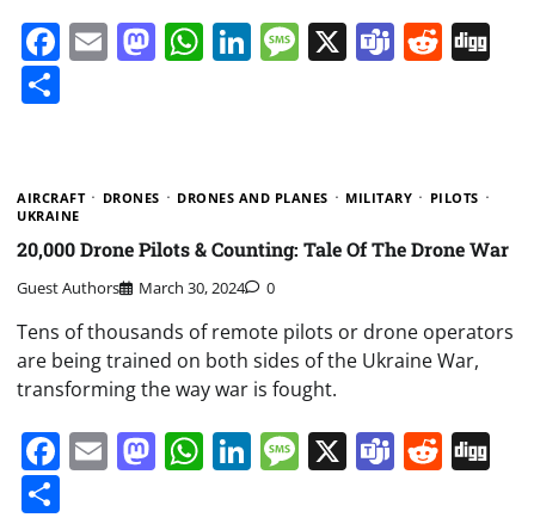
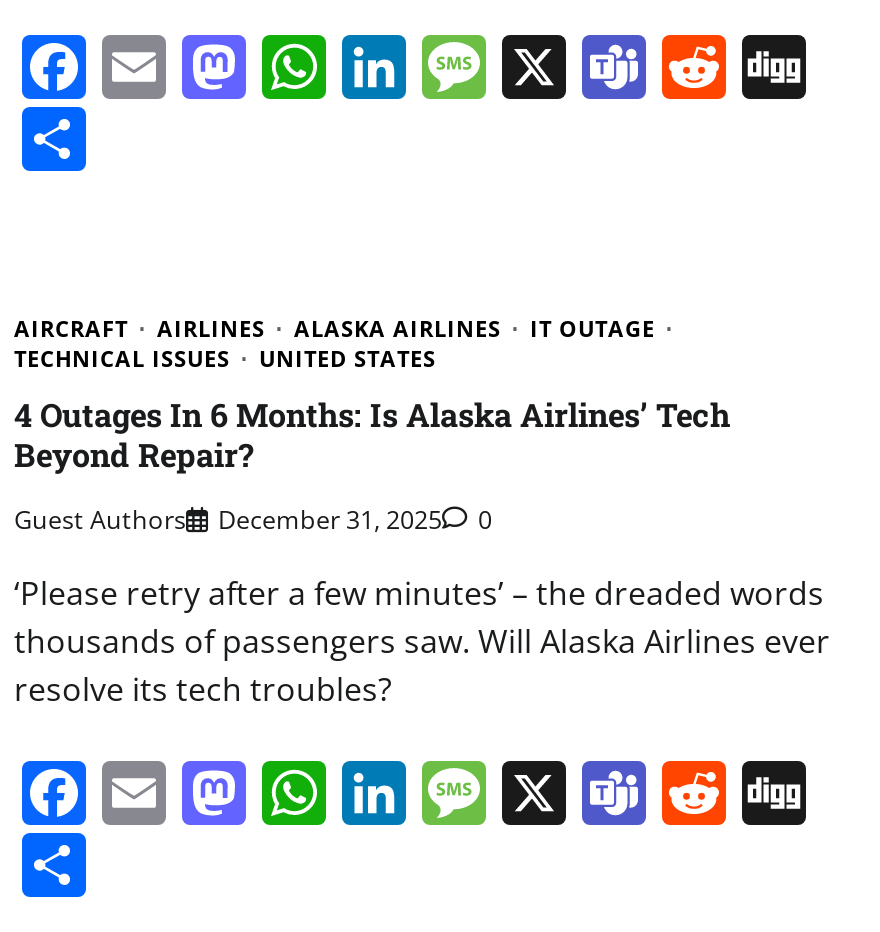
- DRONES
- DRONES AND PLANES
- MILITARY
- PILOTS
- UKRAINE
+ AIRLINES
+ ALASKA AIRLINES
+ IT OUTAGE
+ TECHNICAL ISSUES
+ UNITED STATES

- 20,000 Drone Pilots & Counting: Tale Of The Drone War
+ 4 Outages In 6 Months: Is Alaska Airlines’ Tech
+ Beyond Repair?

- Guest Authors March 30, 2024 0
+ Guest Authors December 31, 2025 0

- Tens of thousands of remote pilots or drone operators
- are being trained on both sides of the Ukraine War,
- transforming the way war is fought.
+ ‘Please retry after a few minutes’ – the dreaded words
+ thousands of passengers saw. Will Alaska Airlines ever
+ resolve its tech troubles?
